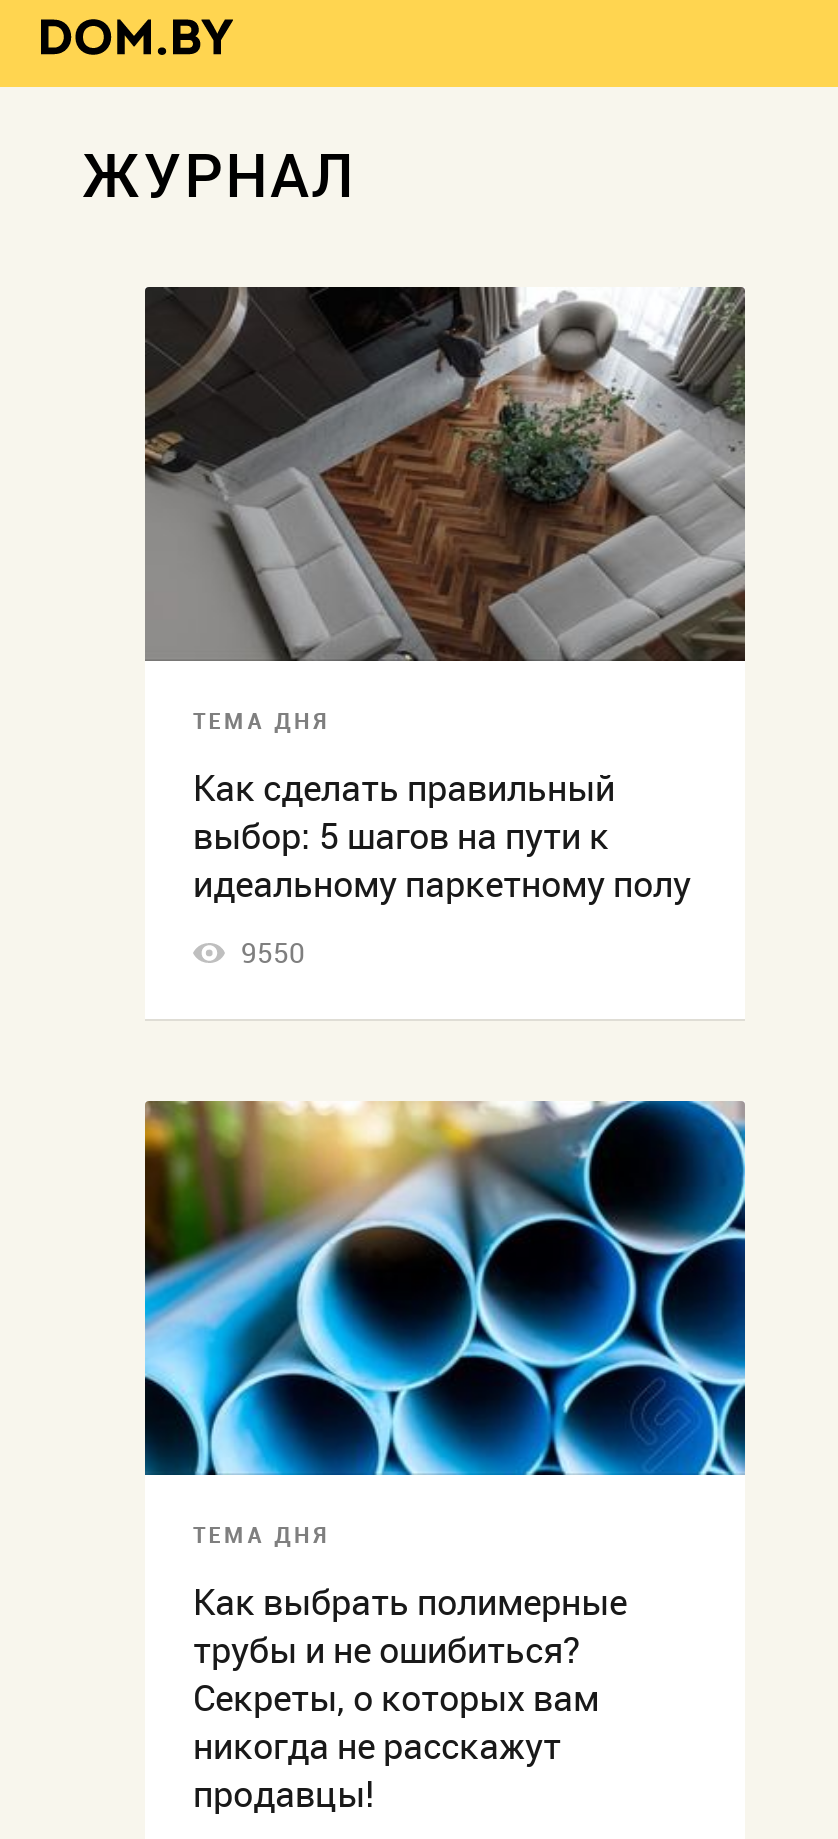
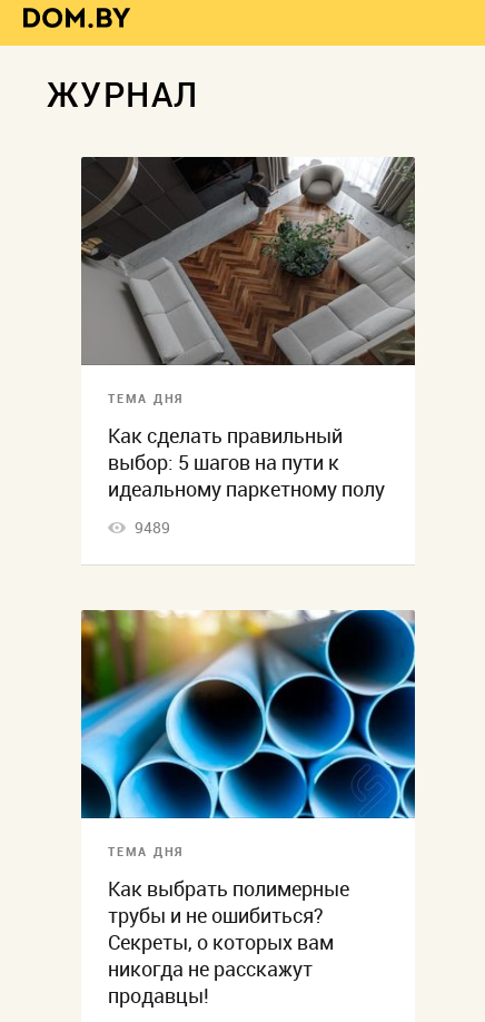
- 9550
+ 9489
